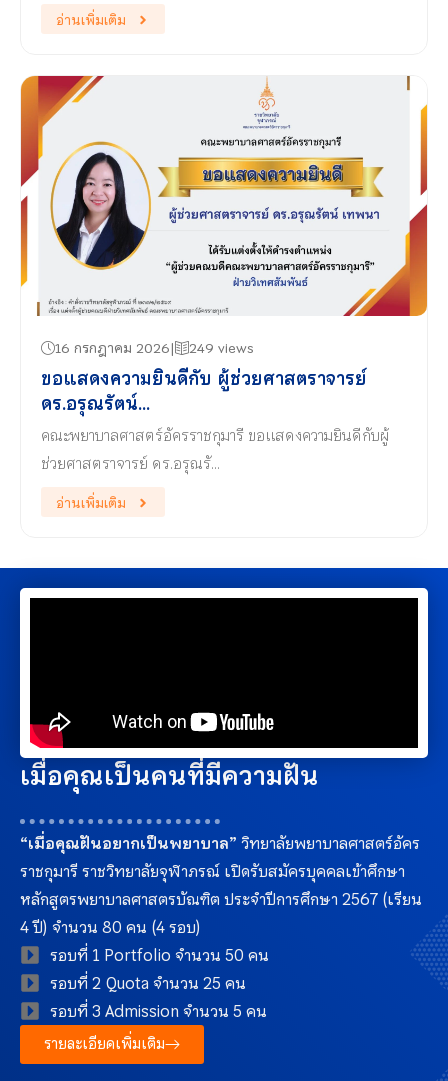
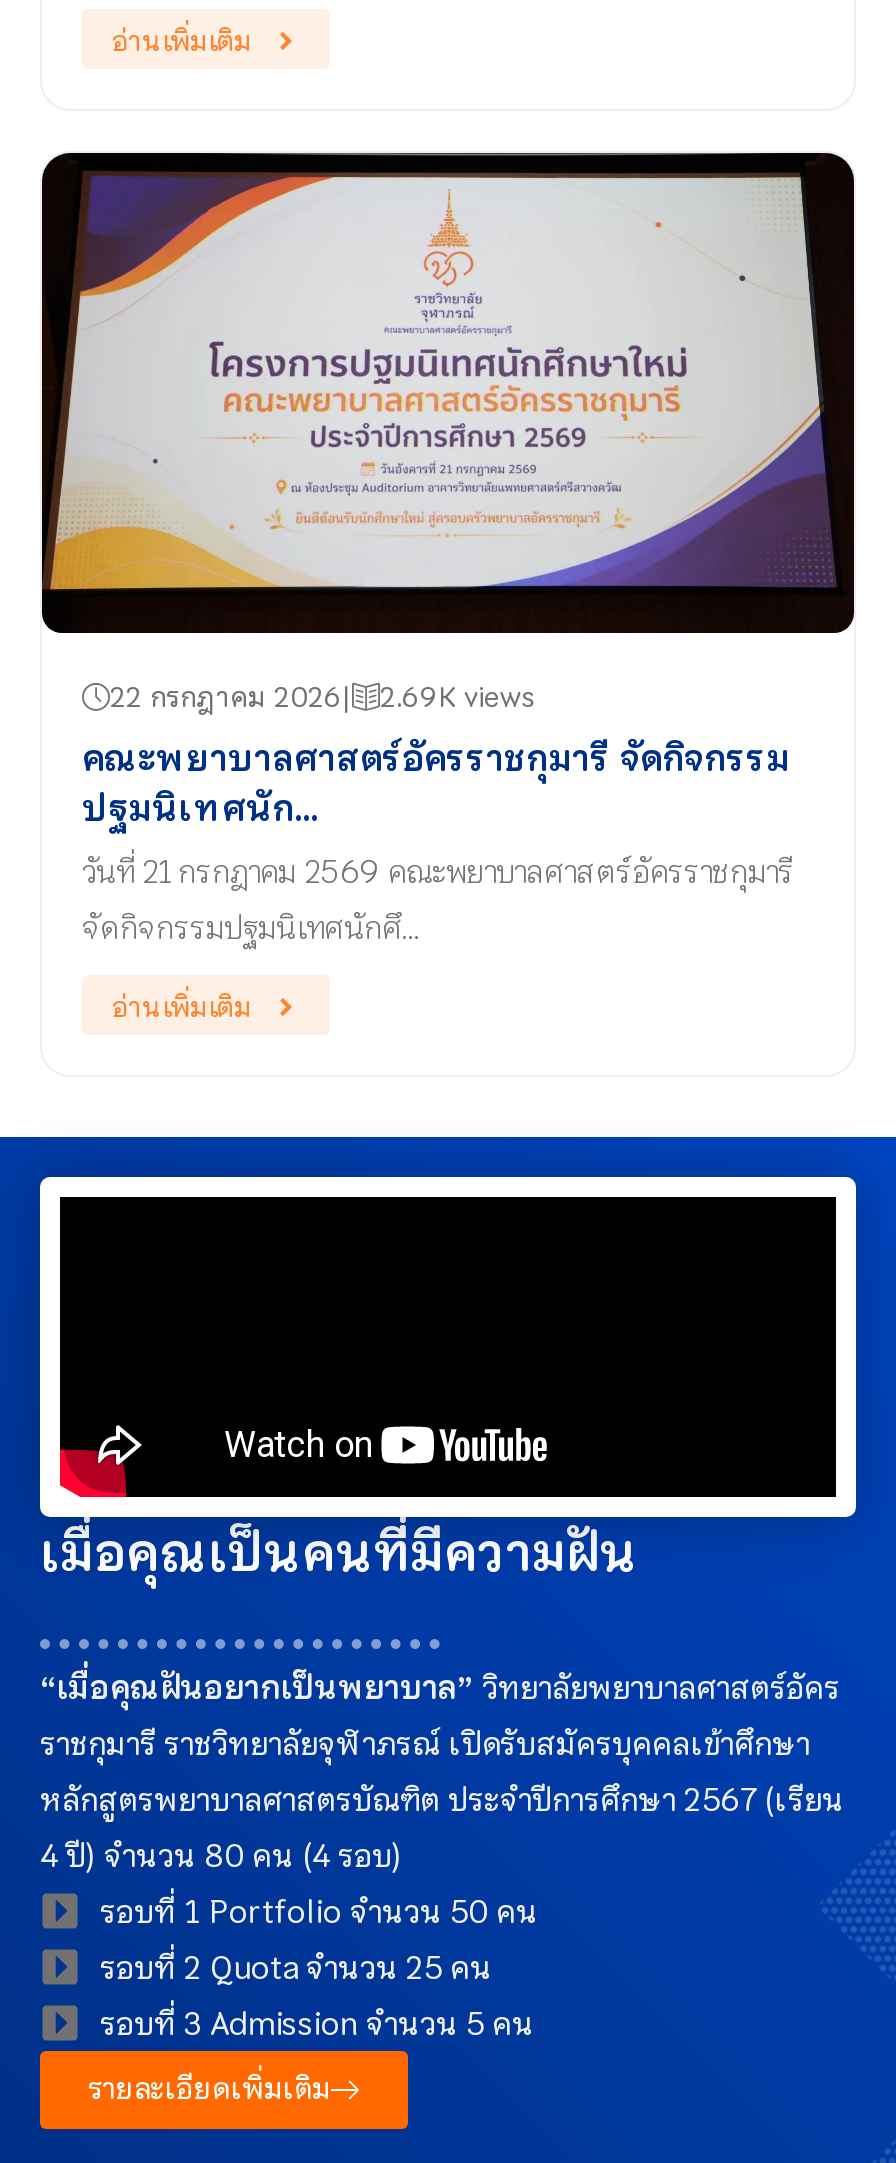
- [image]
- 16 กรกฎาคม 2026
- 249 views
- ขอแสดงความยินดีกับ ผู้ช่วยศาสตราจารย์
- ดร.อรุณรัตน์...
- คณะพยาบาลศาสตร์อัครราชกุมารี ขอแสดงความยินดีกับผู้
- ช่วยศาสตราจารย์ ดร.อรุณรั…
+ [image]
+ 22 กรกฎาคม 2026
+ 2.69K views
+ คณะพยาบาลศาสตร์อัครราชกุมารี จัดกิจกรรม
+ ปฐมนิเทศนัก...
+ วันที่ 21 กรกฎาคม 2569 คณะพยาบาลศาสตร์อัครราชกุมารี
+ จัดกิจกรรมปฐมนิเทศนักศึ…
